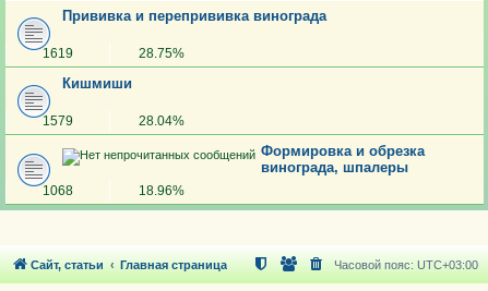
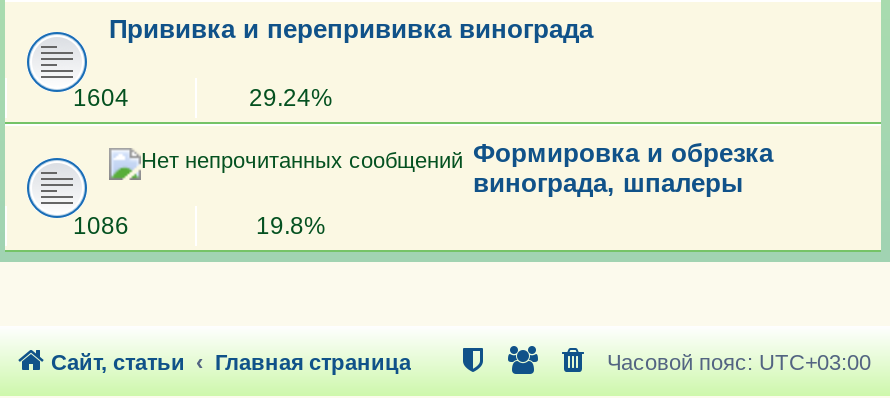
- 1619
- 28.75%
- Кишмиши
- 1579
- 28.04%
+ 1604
+ 29.24%

- 1068
+ 1086

- 18.96%
+ 19.8%
